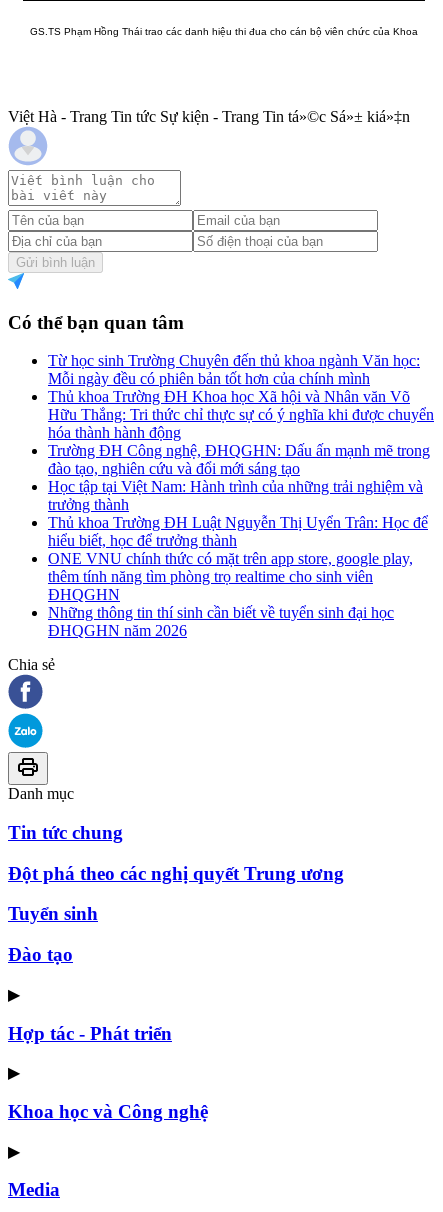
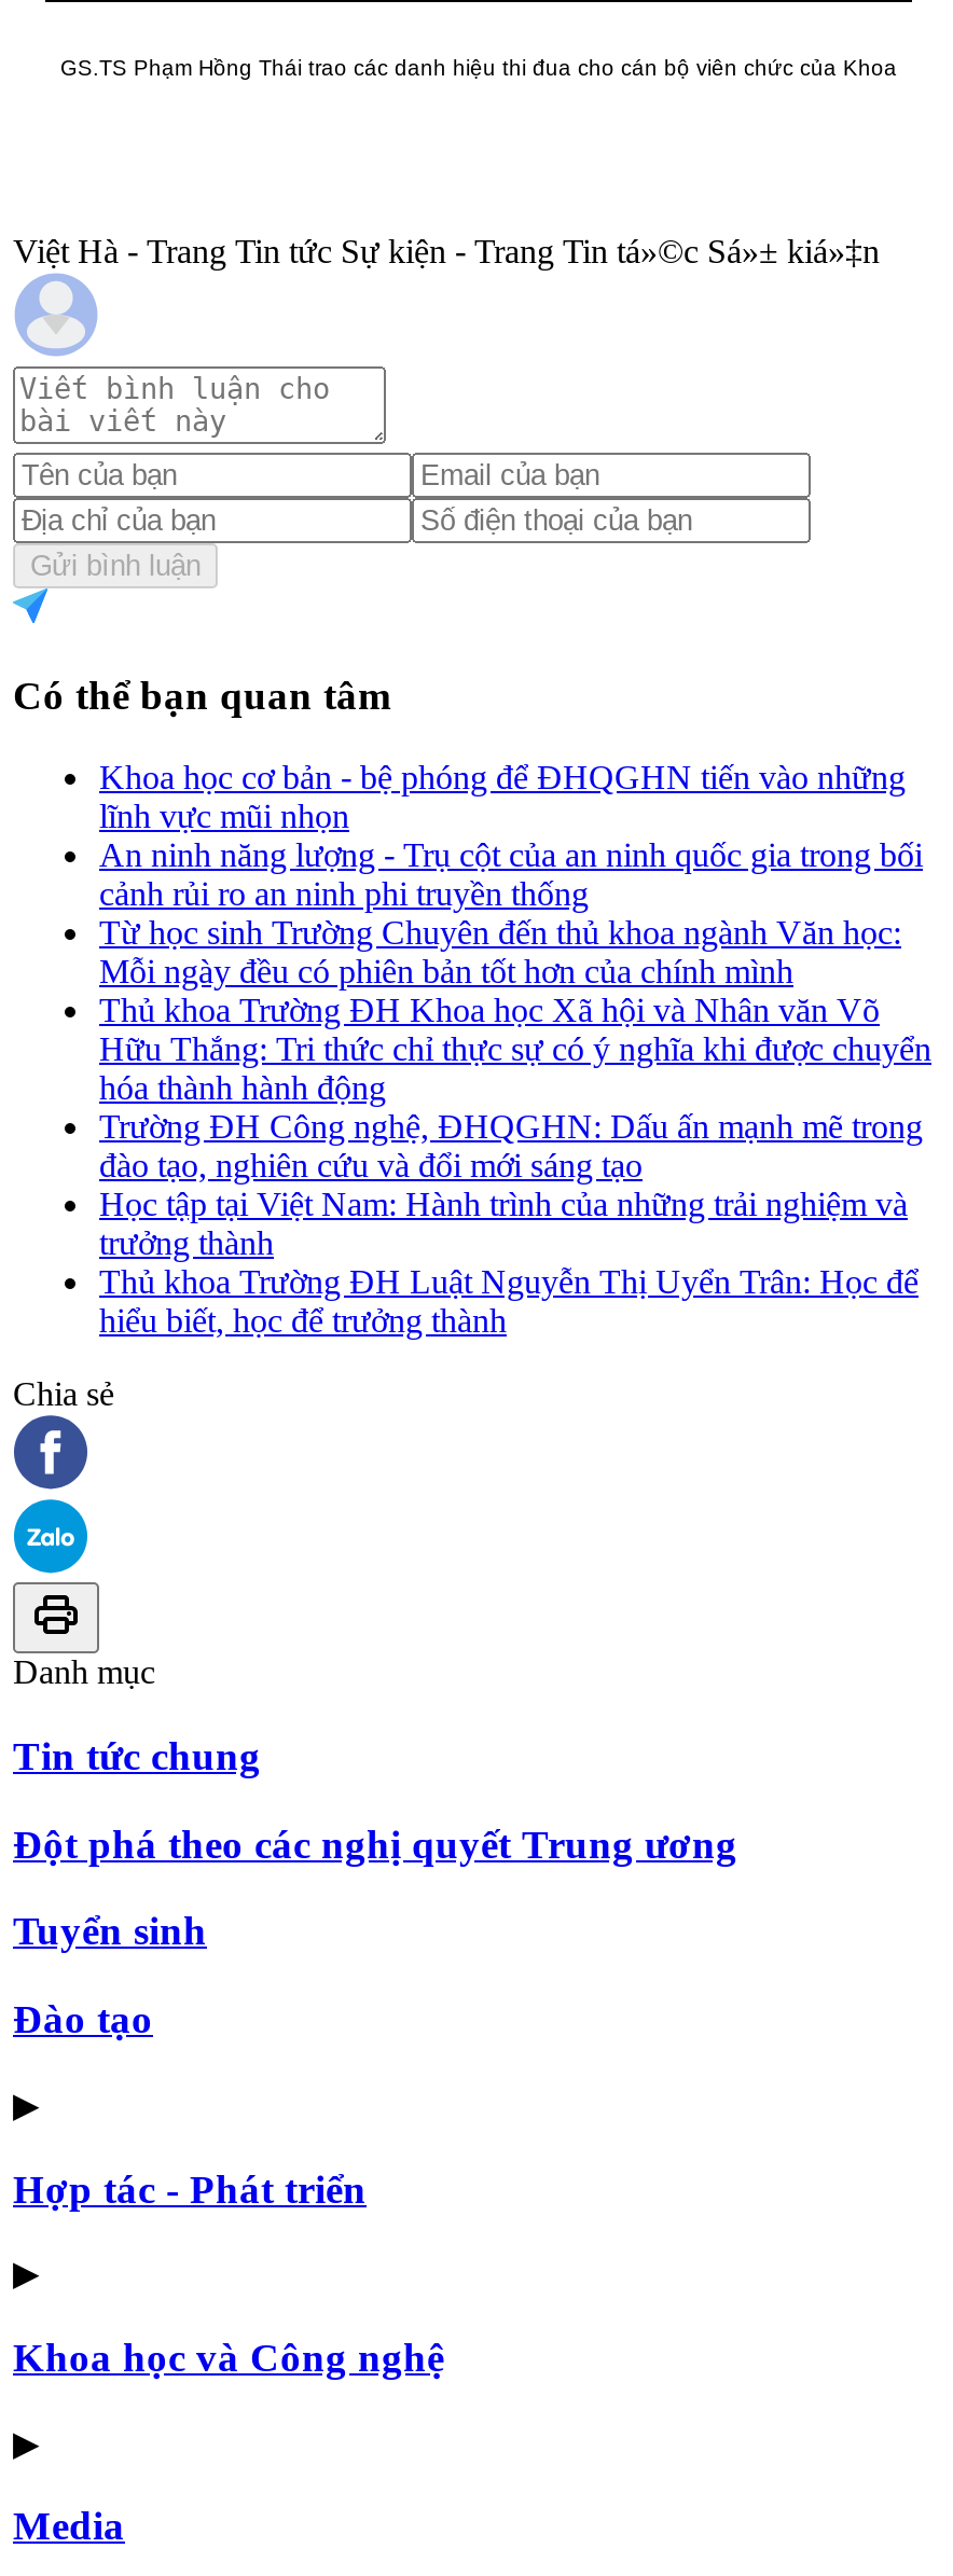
+ Khoa học cơ bản - bệ phóng để ĐHQGHN tiến vào những
+ lĩnh vực mũi nhọn
+ An ninh năng lượng - Trụ cột của an ninh quốc gia trong bối
+ cảnh rủi ro an ninh phi truyền thống

moved down: Từ học sinh Trường Chuyên đến thủ khoa ngành Văn học: | Mỗi ngày đều có phiên bản tốt hơn của chính mình | Thủ khoa Trường ĐH Khoa học Xã hội và Nhân văn Võ | ... | Thủ khoa Trường ĐH Luật Nguyễn Thị Uyển Trân: Học để | hiểu biết, học để trưởng thành

- ONE VNU chính thức có mặt trên app store, google play,
- thêm tính năng tìm phòng trọ realtime cho sinh viên
- ĐHQGHN
- Những thông tin thí sinh cần biết về tuyển sinh đại học
- ĐHQGHN năm 2026
